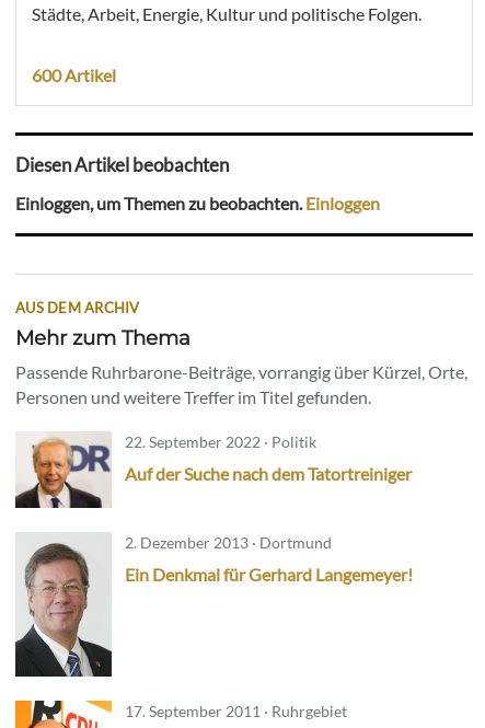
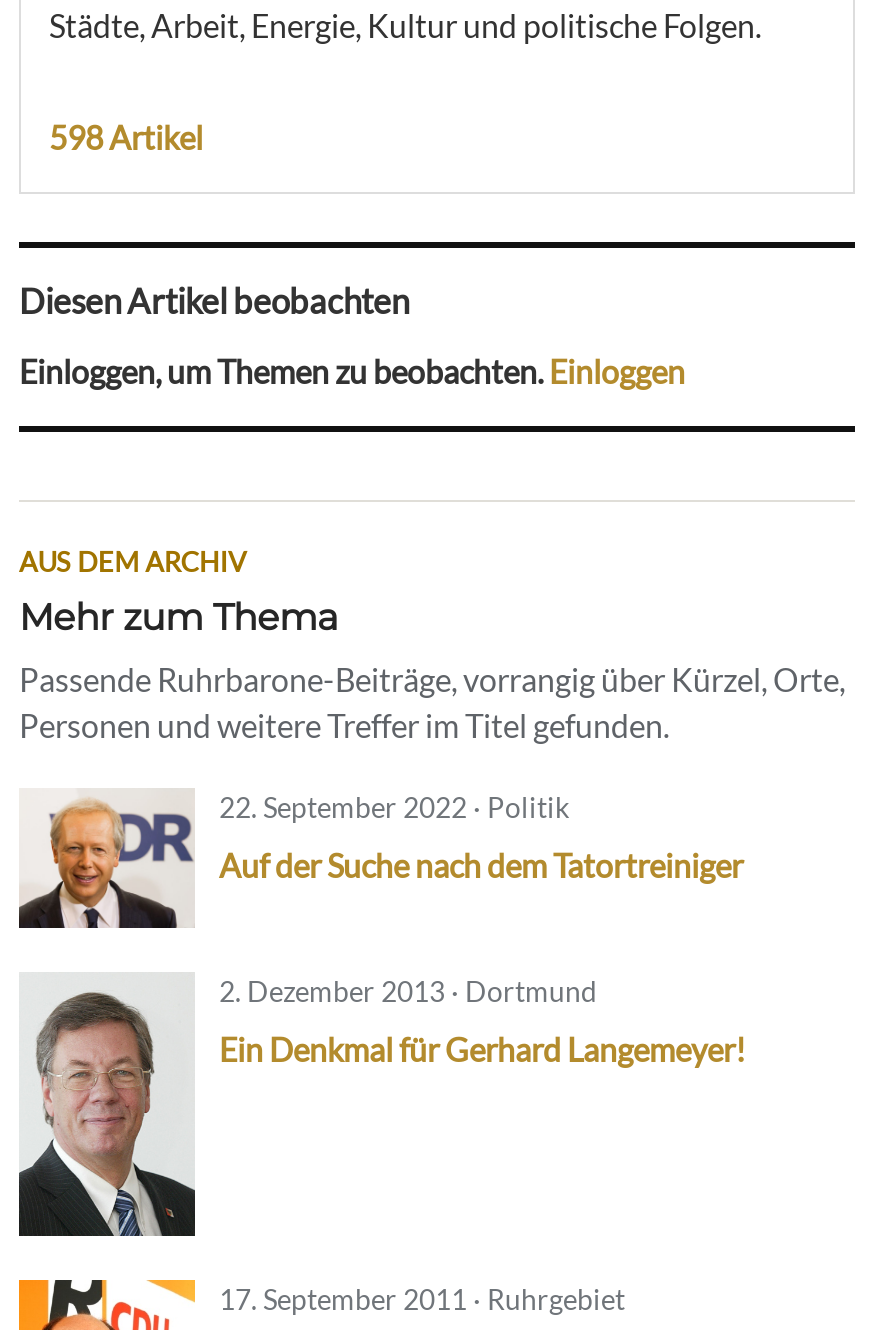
- 600 Artikel
+ 598 Artikel
